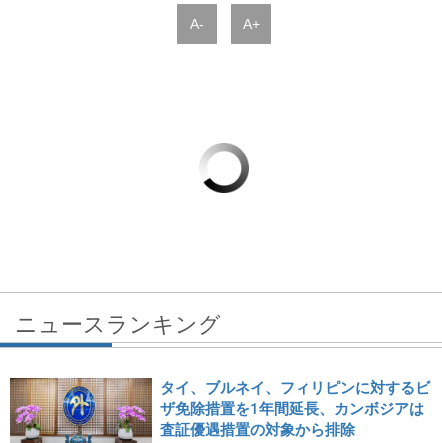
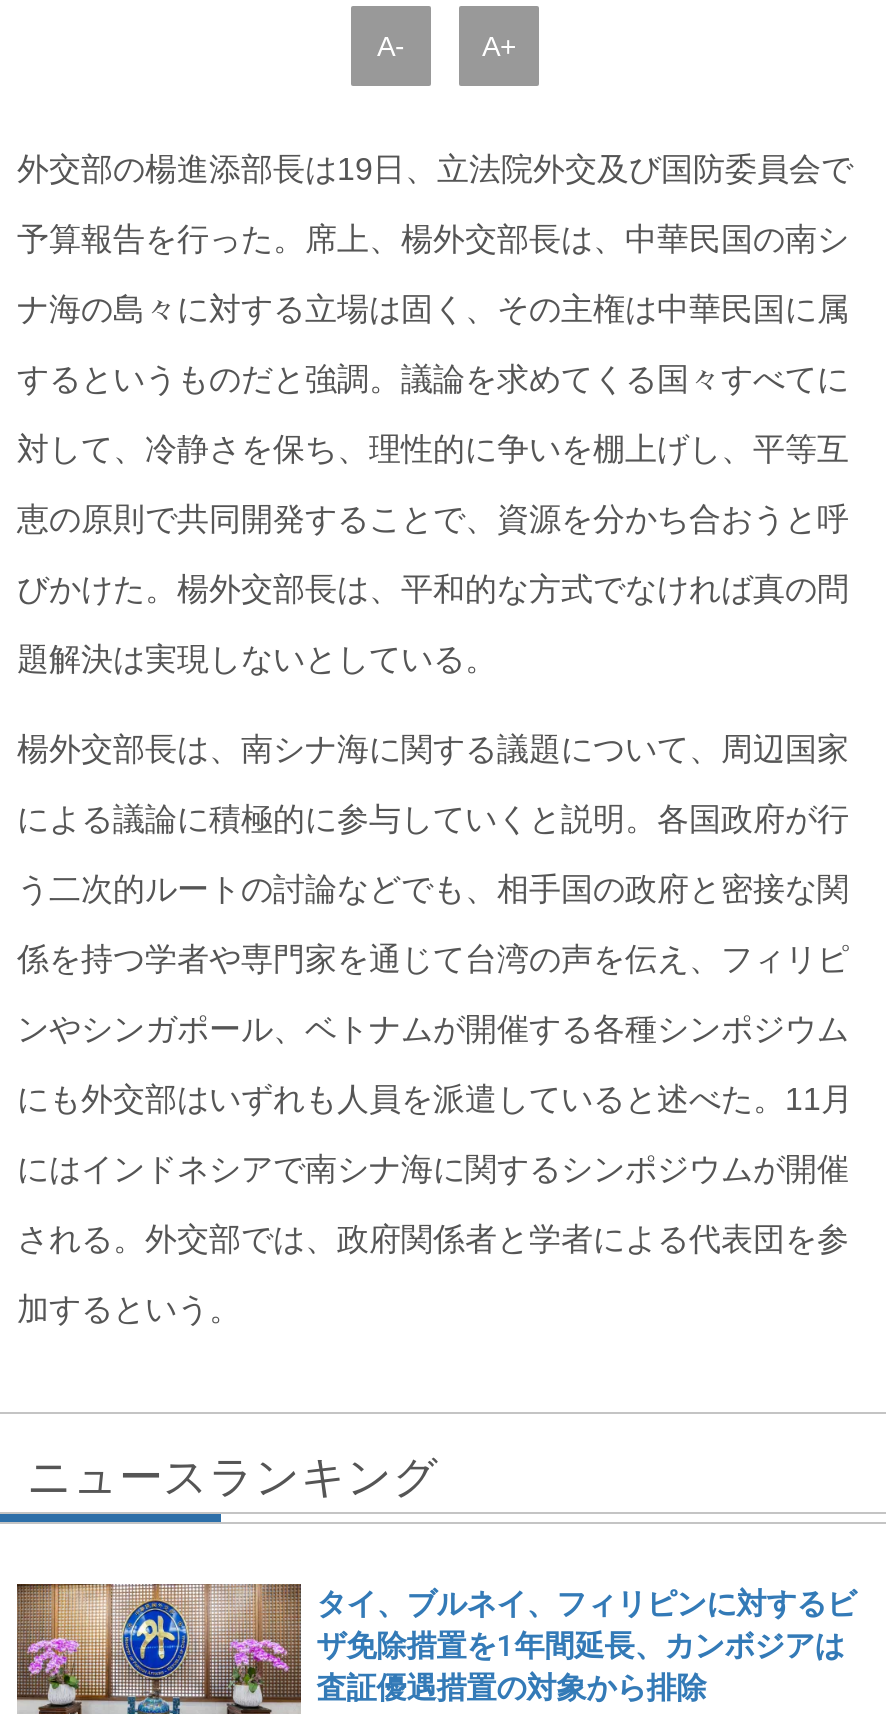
+ 外交部の楊進添部長は19日、立法院外交及び国防委員会で
+ 予算報告を行った。席上、楊外交部長は、中華民国の南シ
+ ナ海の島々に対する立場は固く、その主権は中華民国に属
+ するというものだと強調。議論を求めてくる国々すべてに
+ 対して、冷静さを保ち、理性的に争いを棚上げし、平等互
+ 恵の原則で共同開発することで、資源を分かち合おうと呼
+ びかけた。楊外交部長は、平和的な方式でなければ真の問
+ 題解決は実現しないとしている。
+ 楊外交部長は、南シナ海に関する議題について、周辺国家
+ による議論に積極的に参与していくと説明。各国政府が行
+ う二次的ルートの討論などでも、相手国の政府と密接な関
+ 係を持つ学者や専門家を通じて台湾の声を伝え、フィリピ
+ ンやシンガポール、ベトナムが開催する各種シンポジウム
+ にも外交部はいずれも人員を派遣していると述べた。11月
+ にはインドネシアで南シナ海に関するシンポジウムが開催
+ される。外交部では、政府関係者と学者による代表団を参
+ 加するという。
